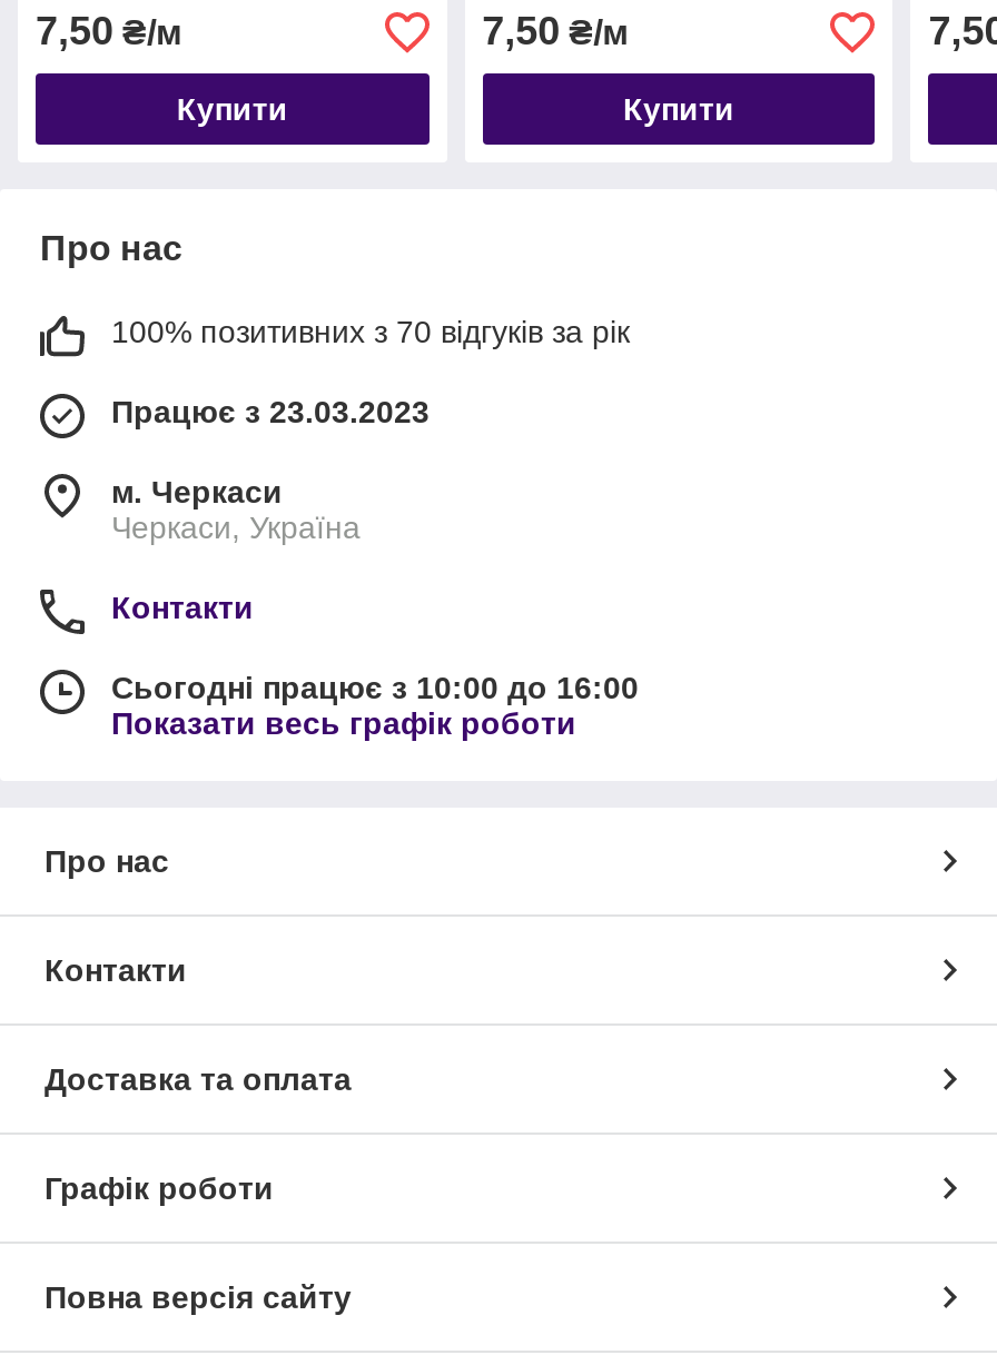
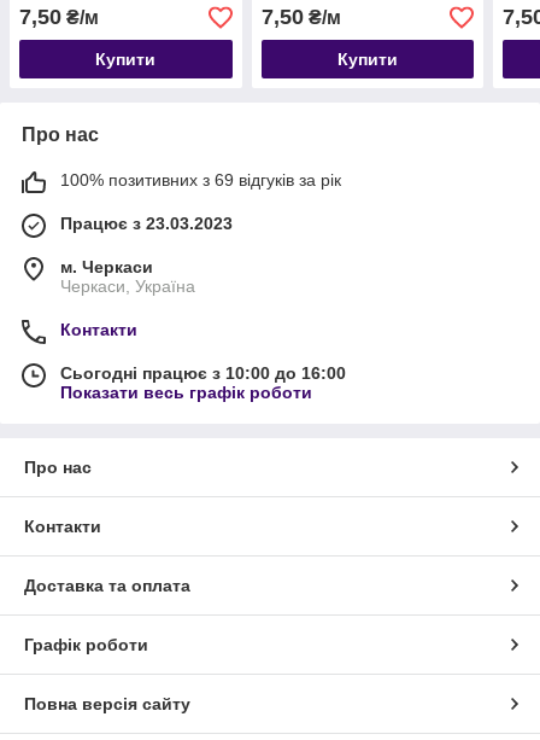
- 100% позитивних з 70 відгуків за рік
+ 100% позитивних з 69 відгуків за рік
